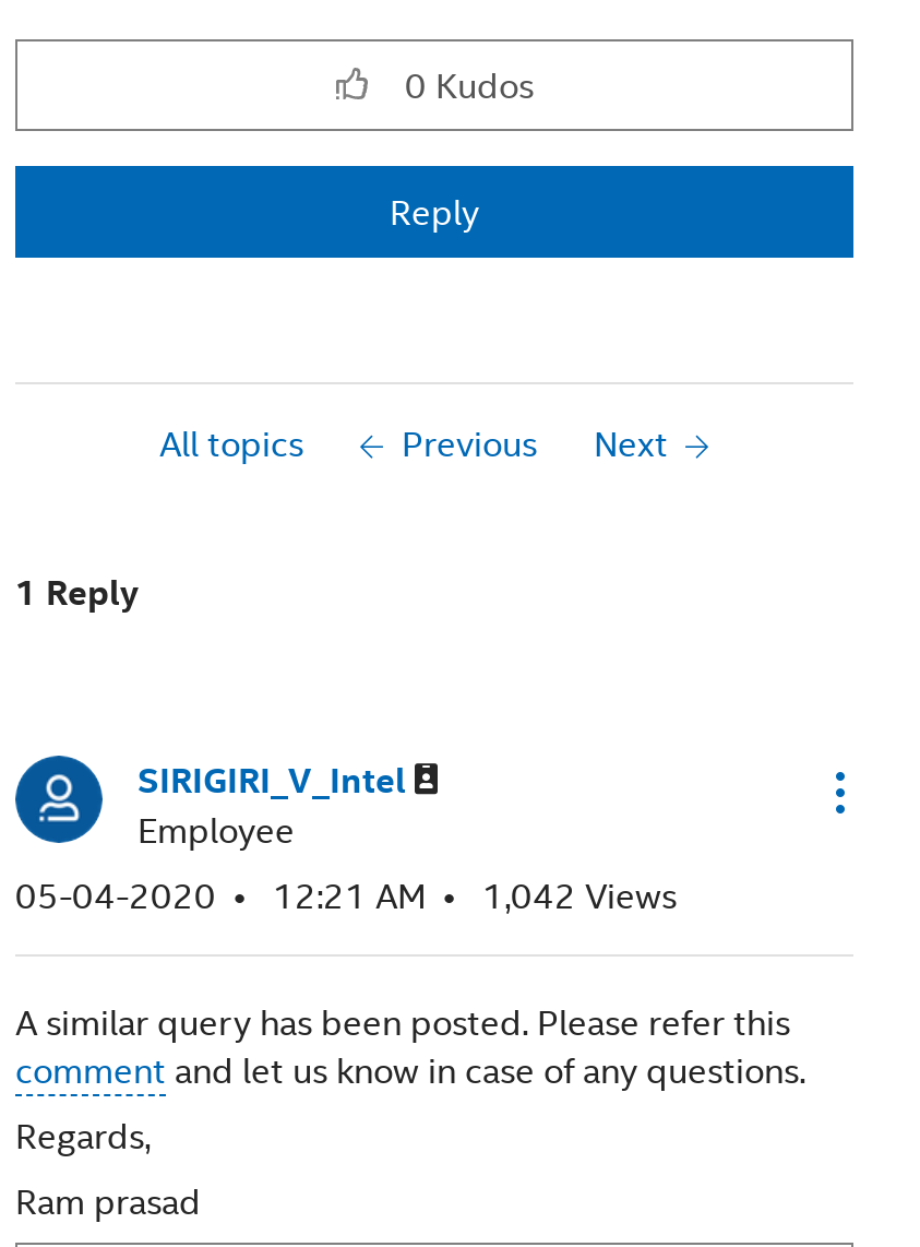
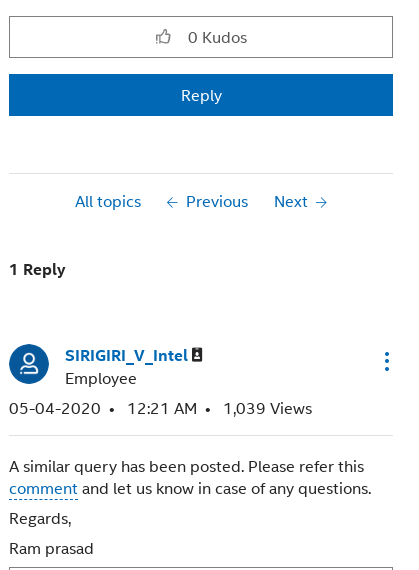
- 05-04-2020 12:21 AM 1,042 Views
+ 05-04-2020 12:21 AM 1,039 Views
